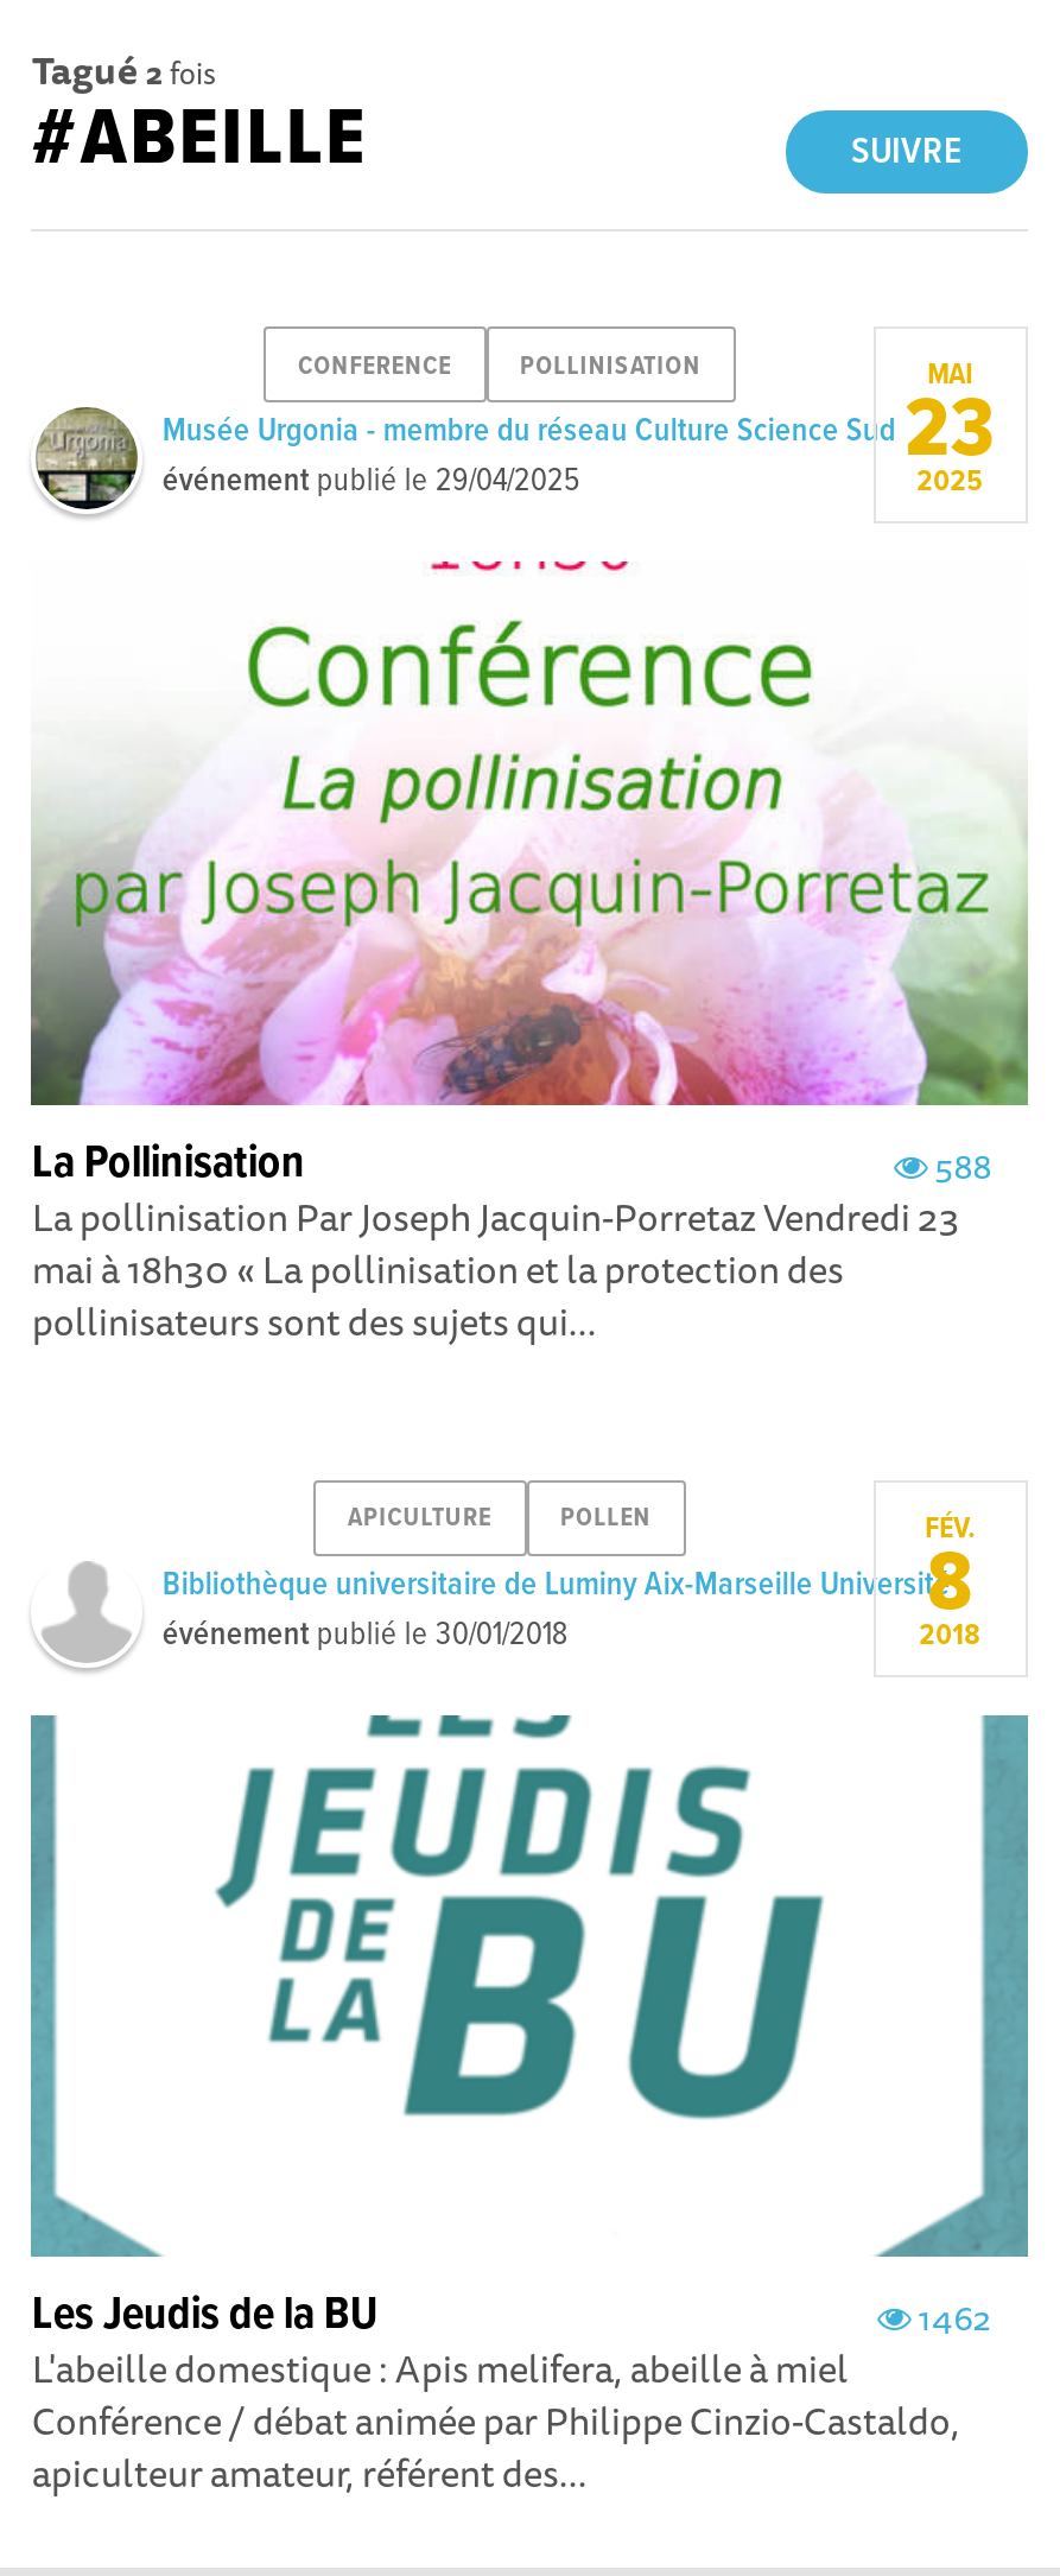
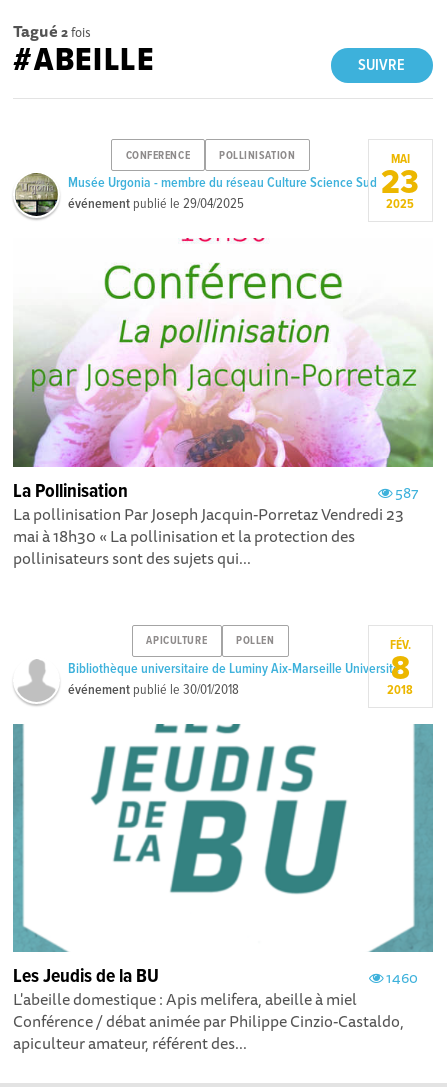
- 588
+ 587

- 1462
+ 1460
